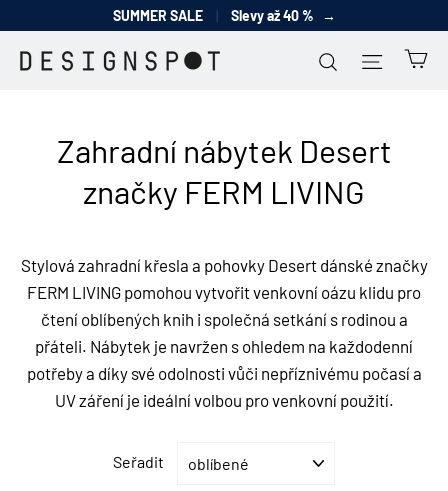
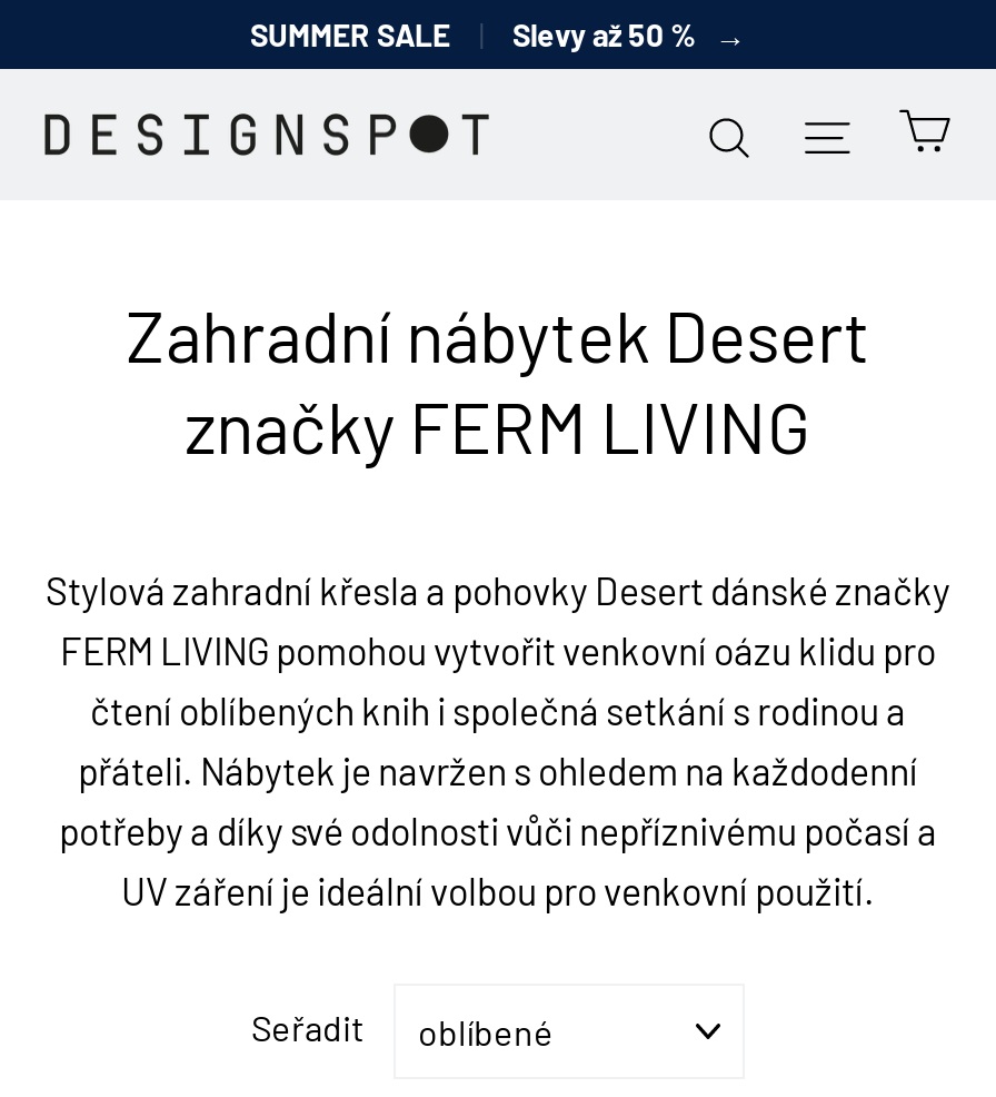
- SUMMER SALE Slevy až 40 %
+ SUMMER SALE Slevy až 50 %
